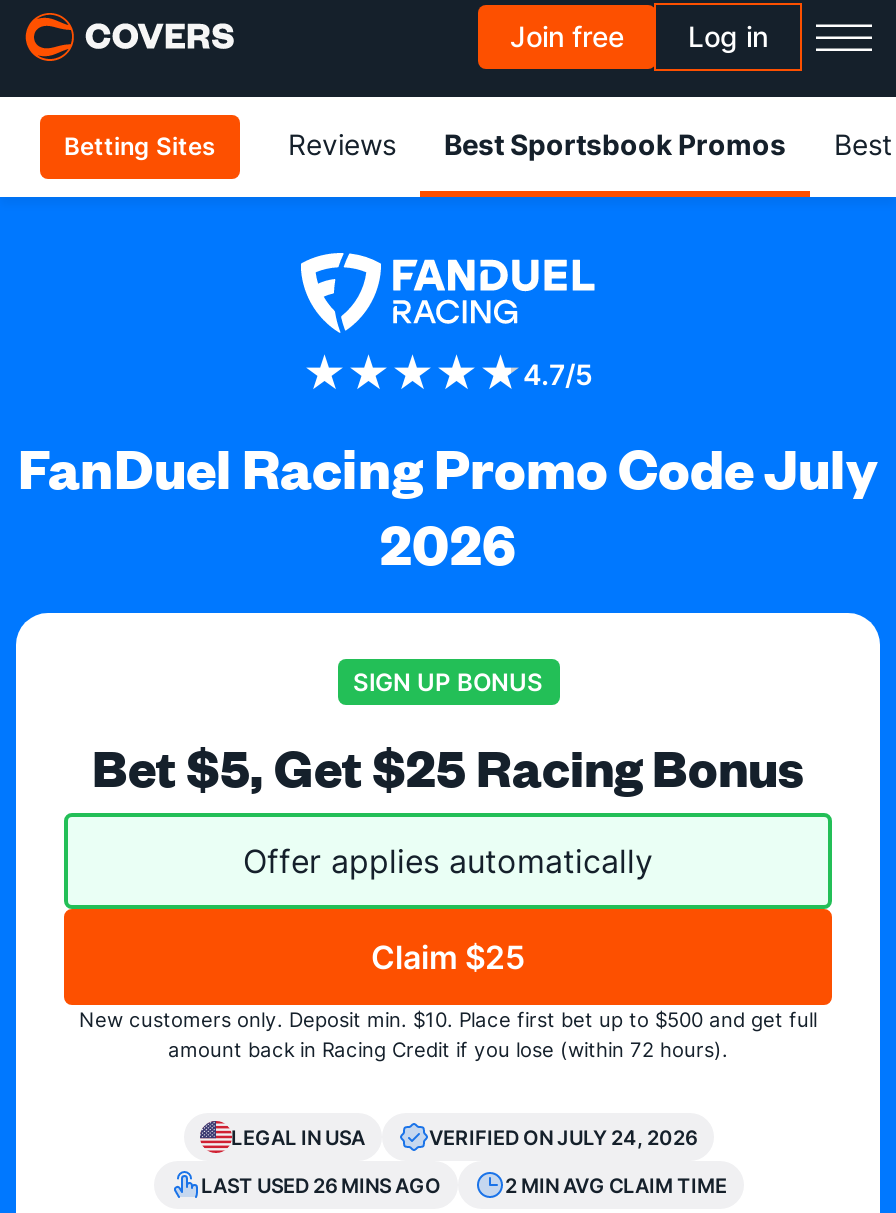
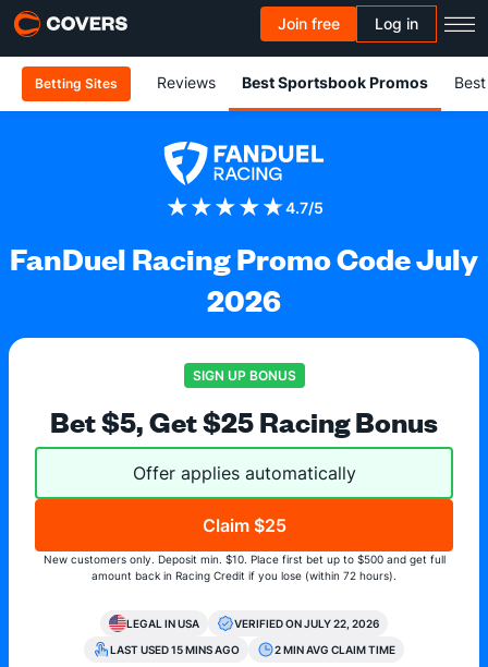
- VERIFIED ON JULY 24, 2026
+ VERIFIED ON JULY 22, 2026

- LAST USED 26 MINS AGO
+ LAST USED 15 MINS AGO
